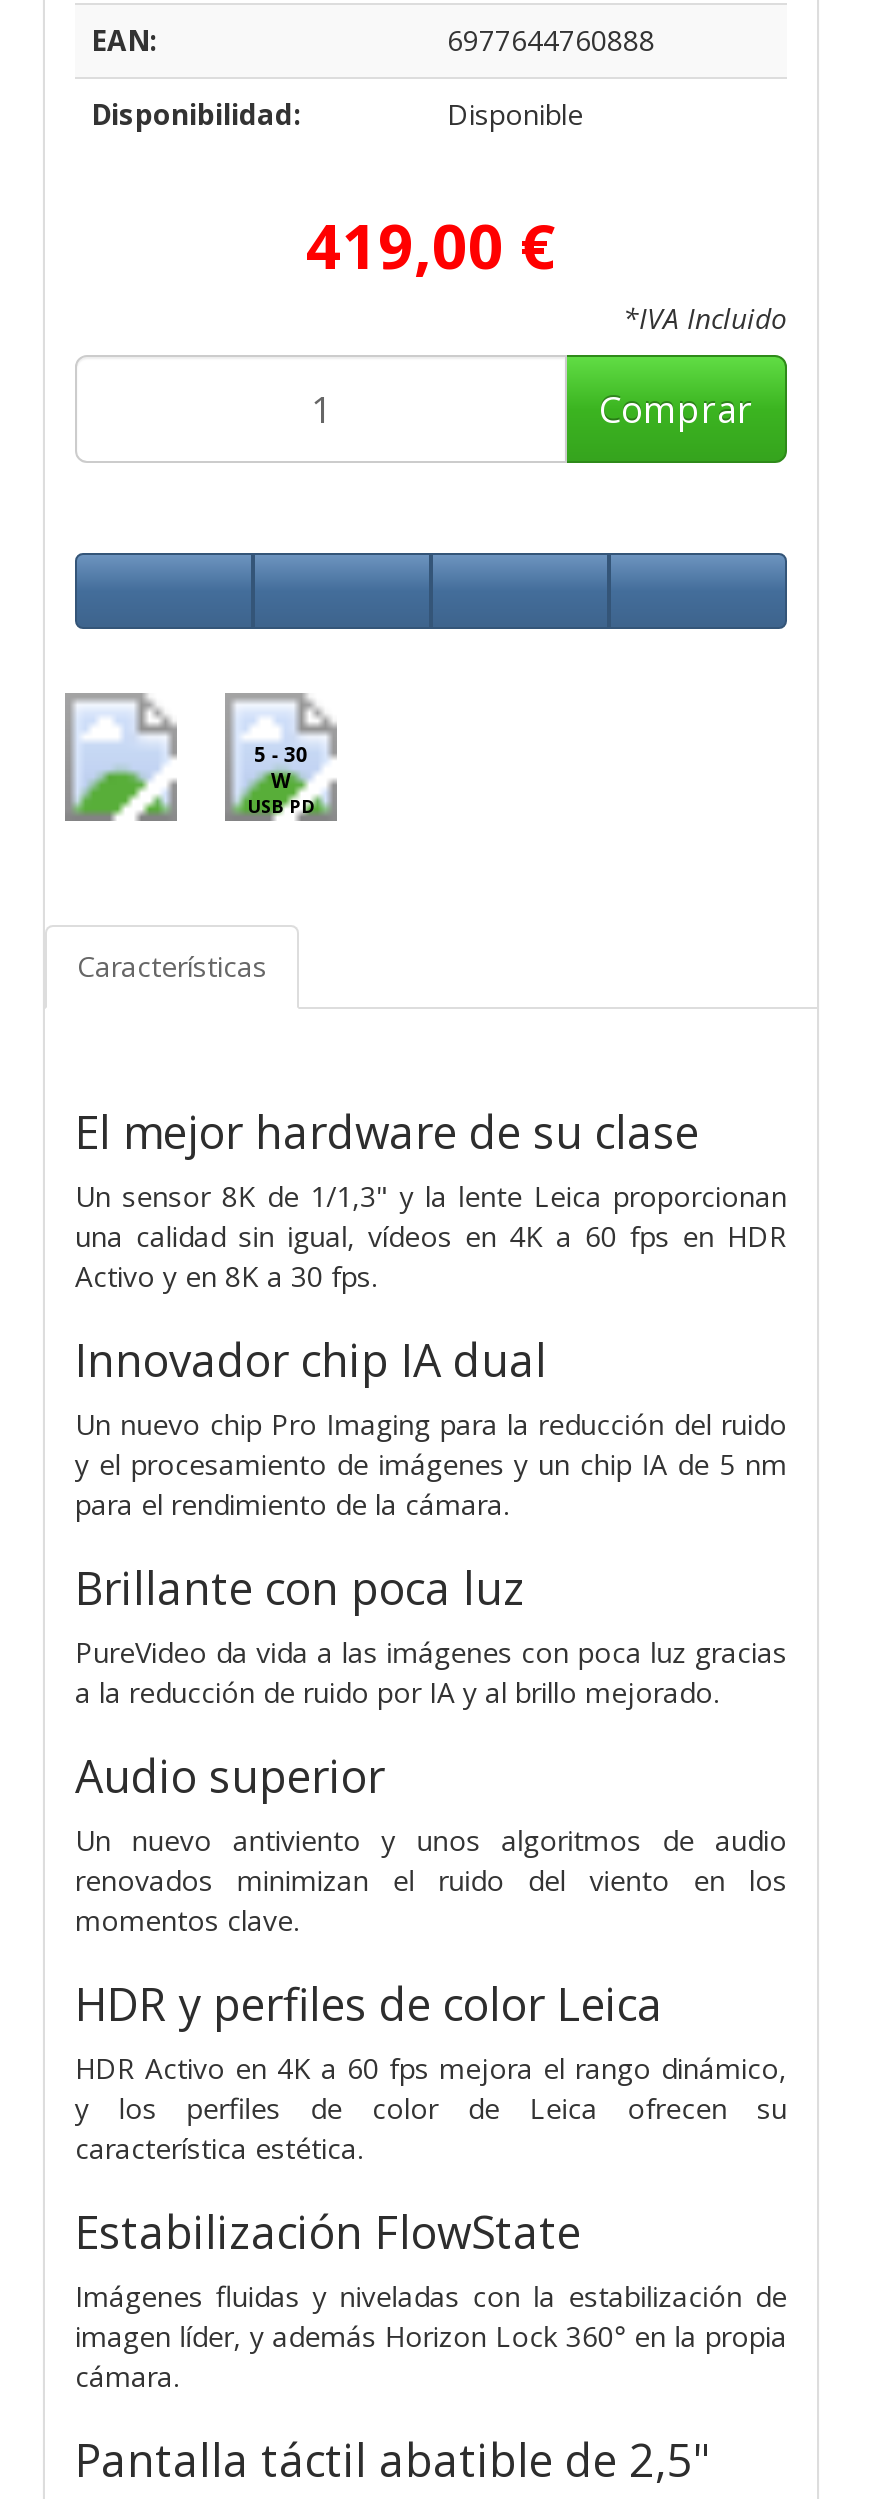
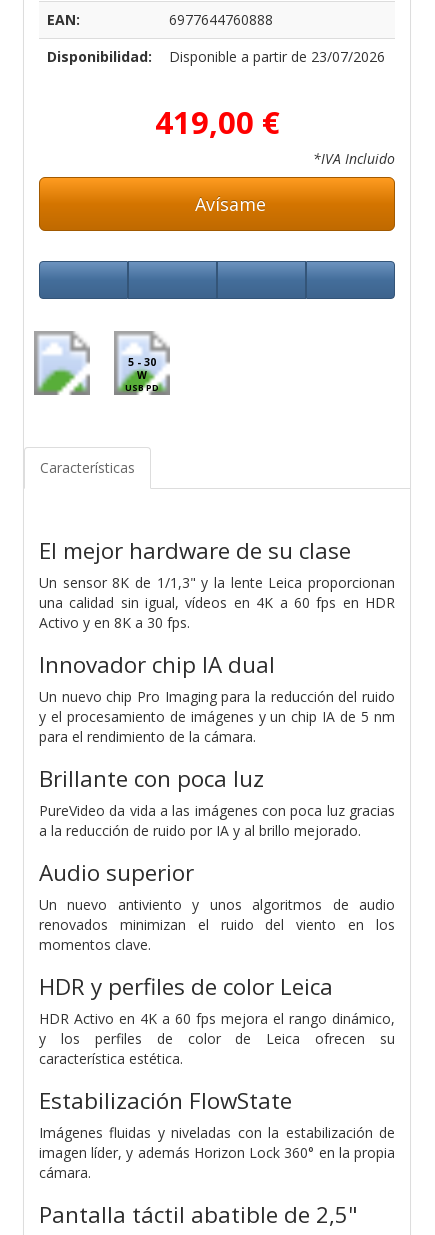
- Disponible
+ Disponible a partir de 23/07/2026

- Comprar
+ Avísame
